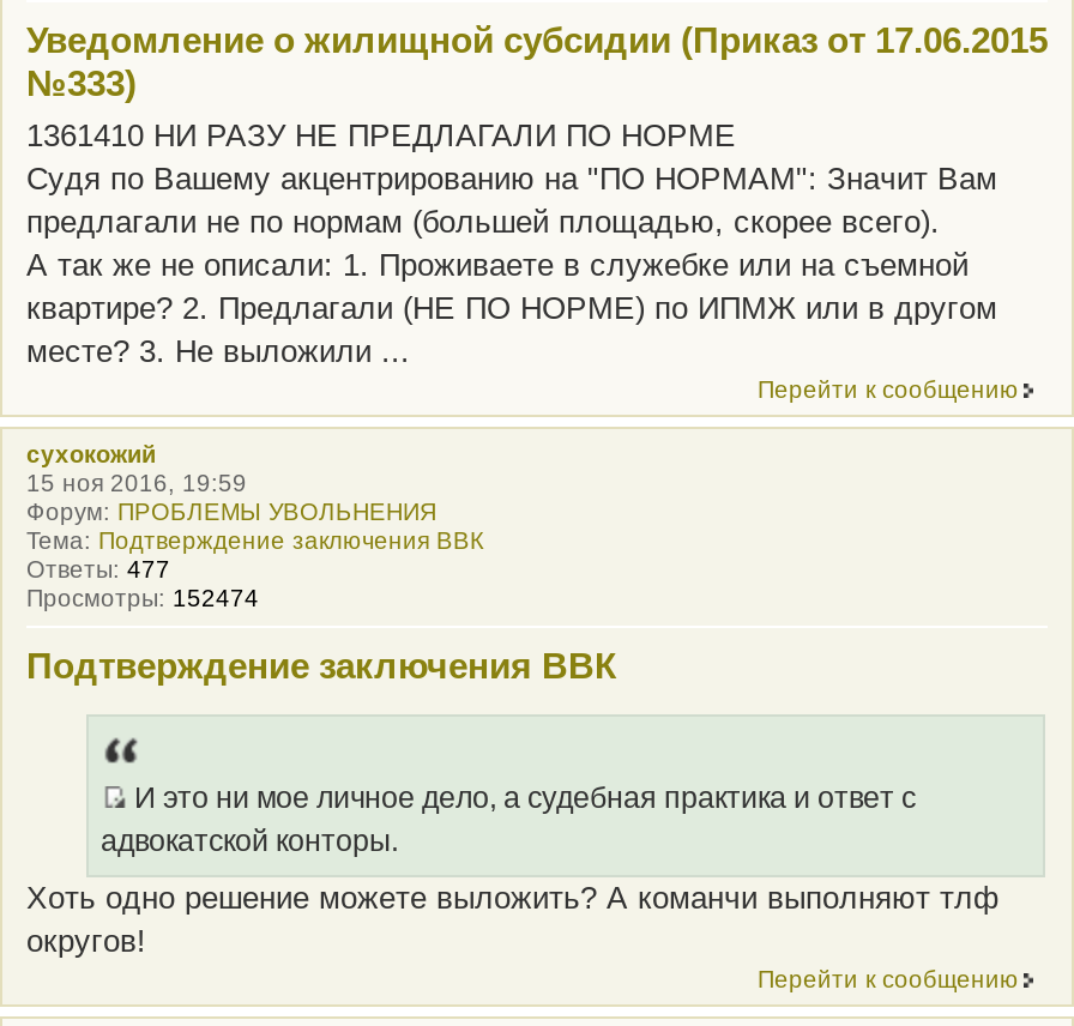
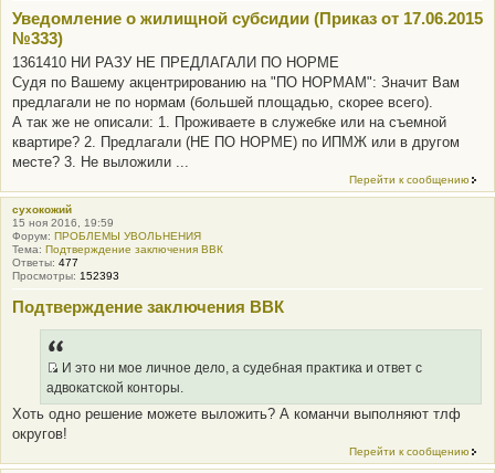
- Просмотры: 152474
+ Просмотры: 152393
